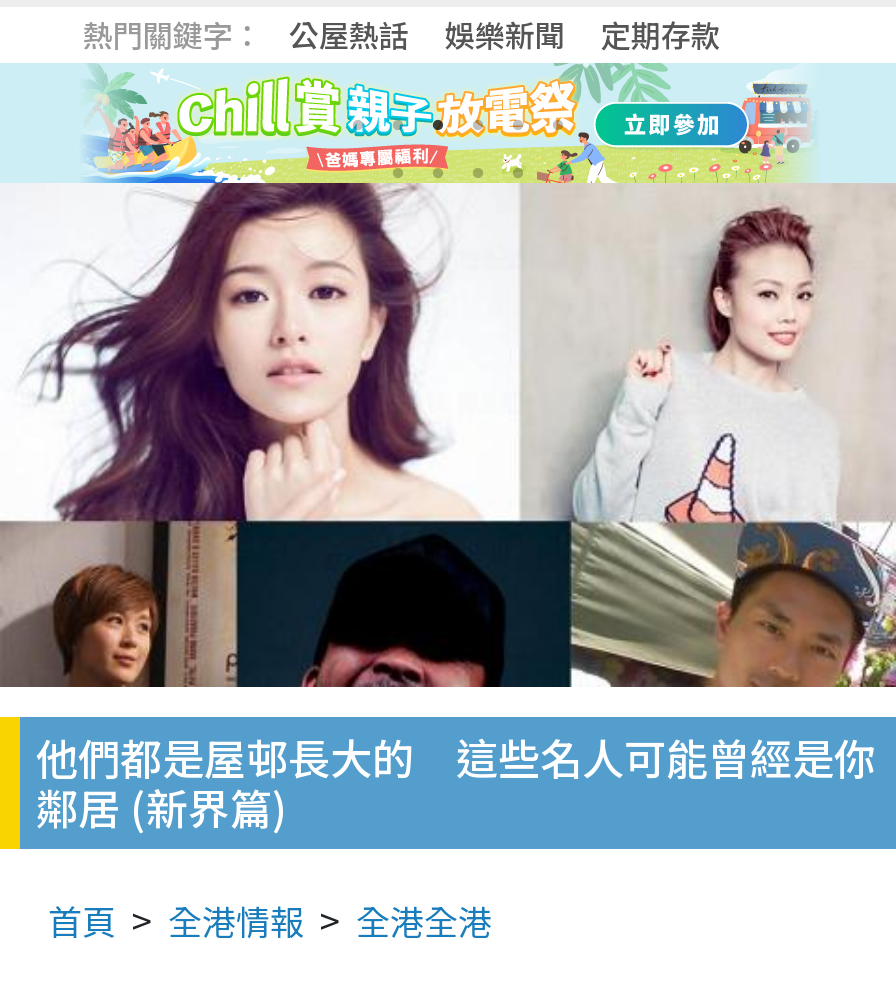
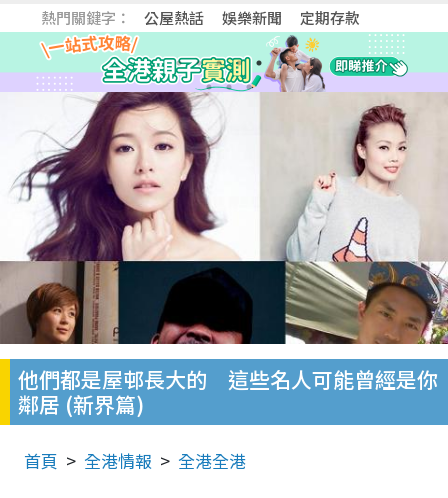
- [image]
+ [image]
